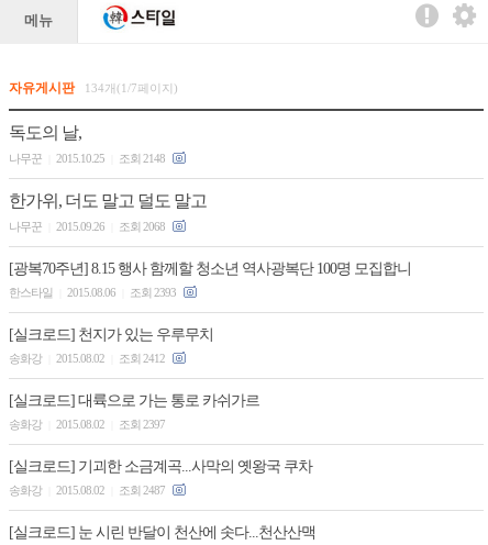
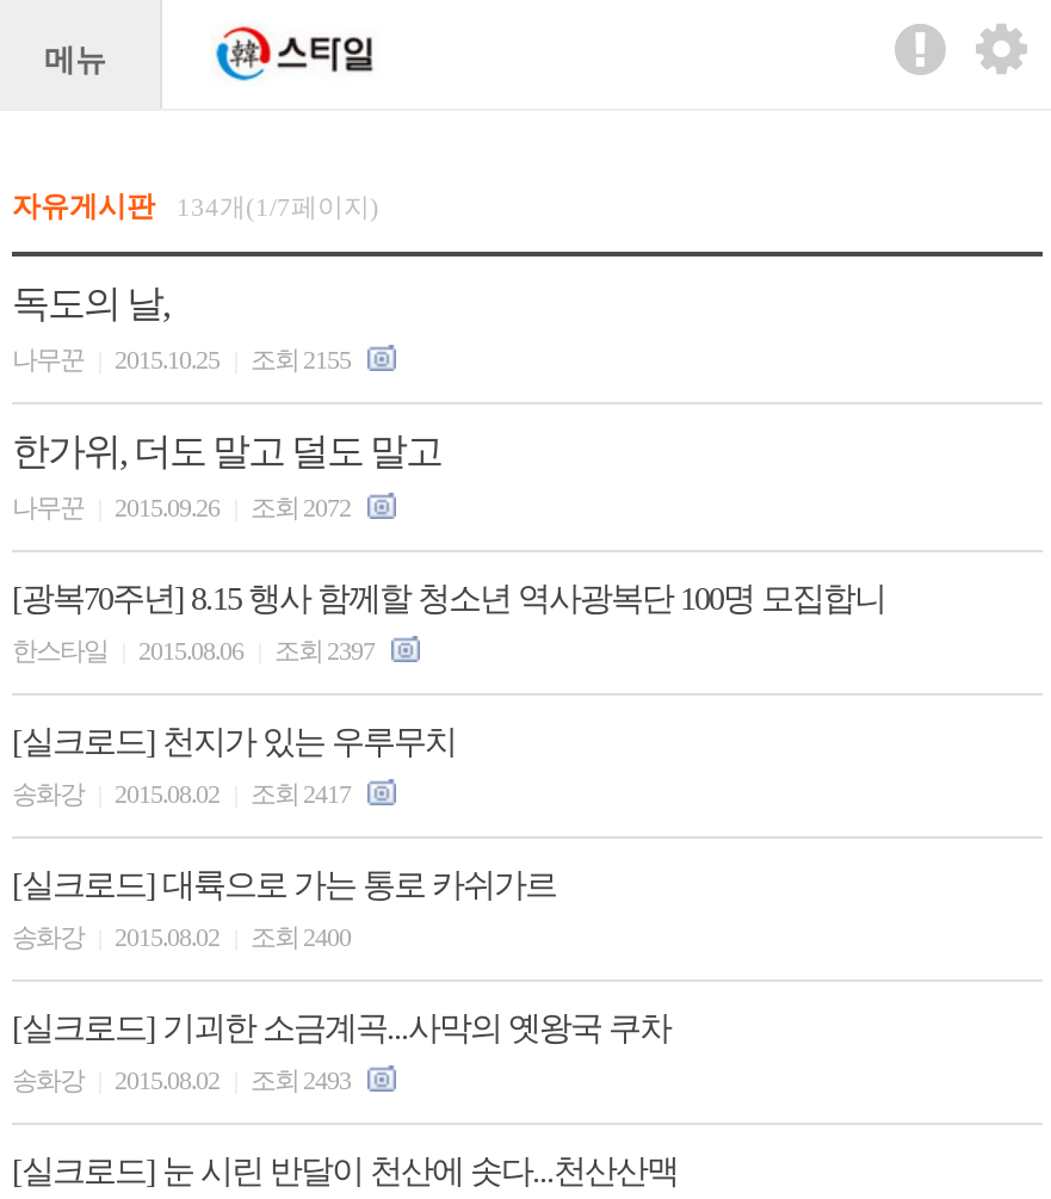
- 나무꾼 2015.10.25 조회 2148
+ 나무꾼 2015.10.25 조회 2155

- 나무꾼 2015.09.26 조회 2068
+ 나무꾼 2015.09.26 조회 2072

- 한스타일 2015.08.06 조회 2393
+ 한스타일 2015.08.06 조회 2397

- 송화강 2015.08.02 조회 2412
+ 송화강 2015.08.02 조회 2417

- 송화강 2015.08.02 조회 2397
+ 송화강 2015.08.02 조회 2400

- 송화강 2015.08.02 조회 2487
+ 송화강 2015.08.02 조회 2493
